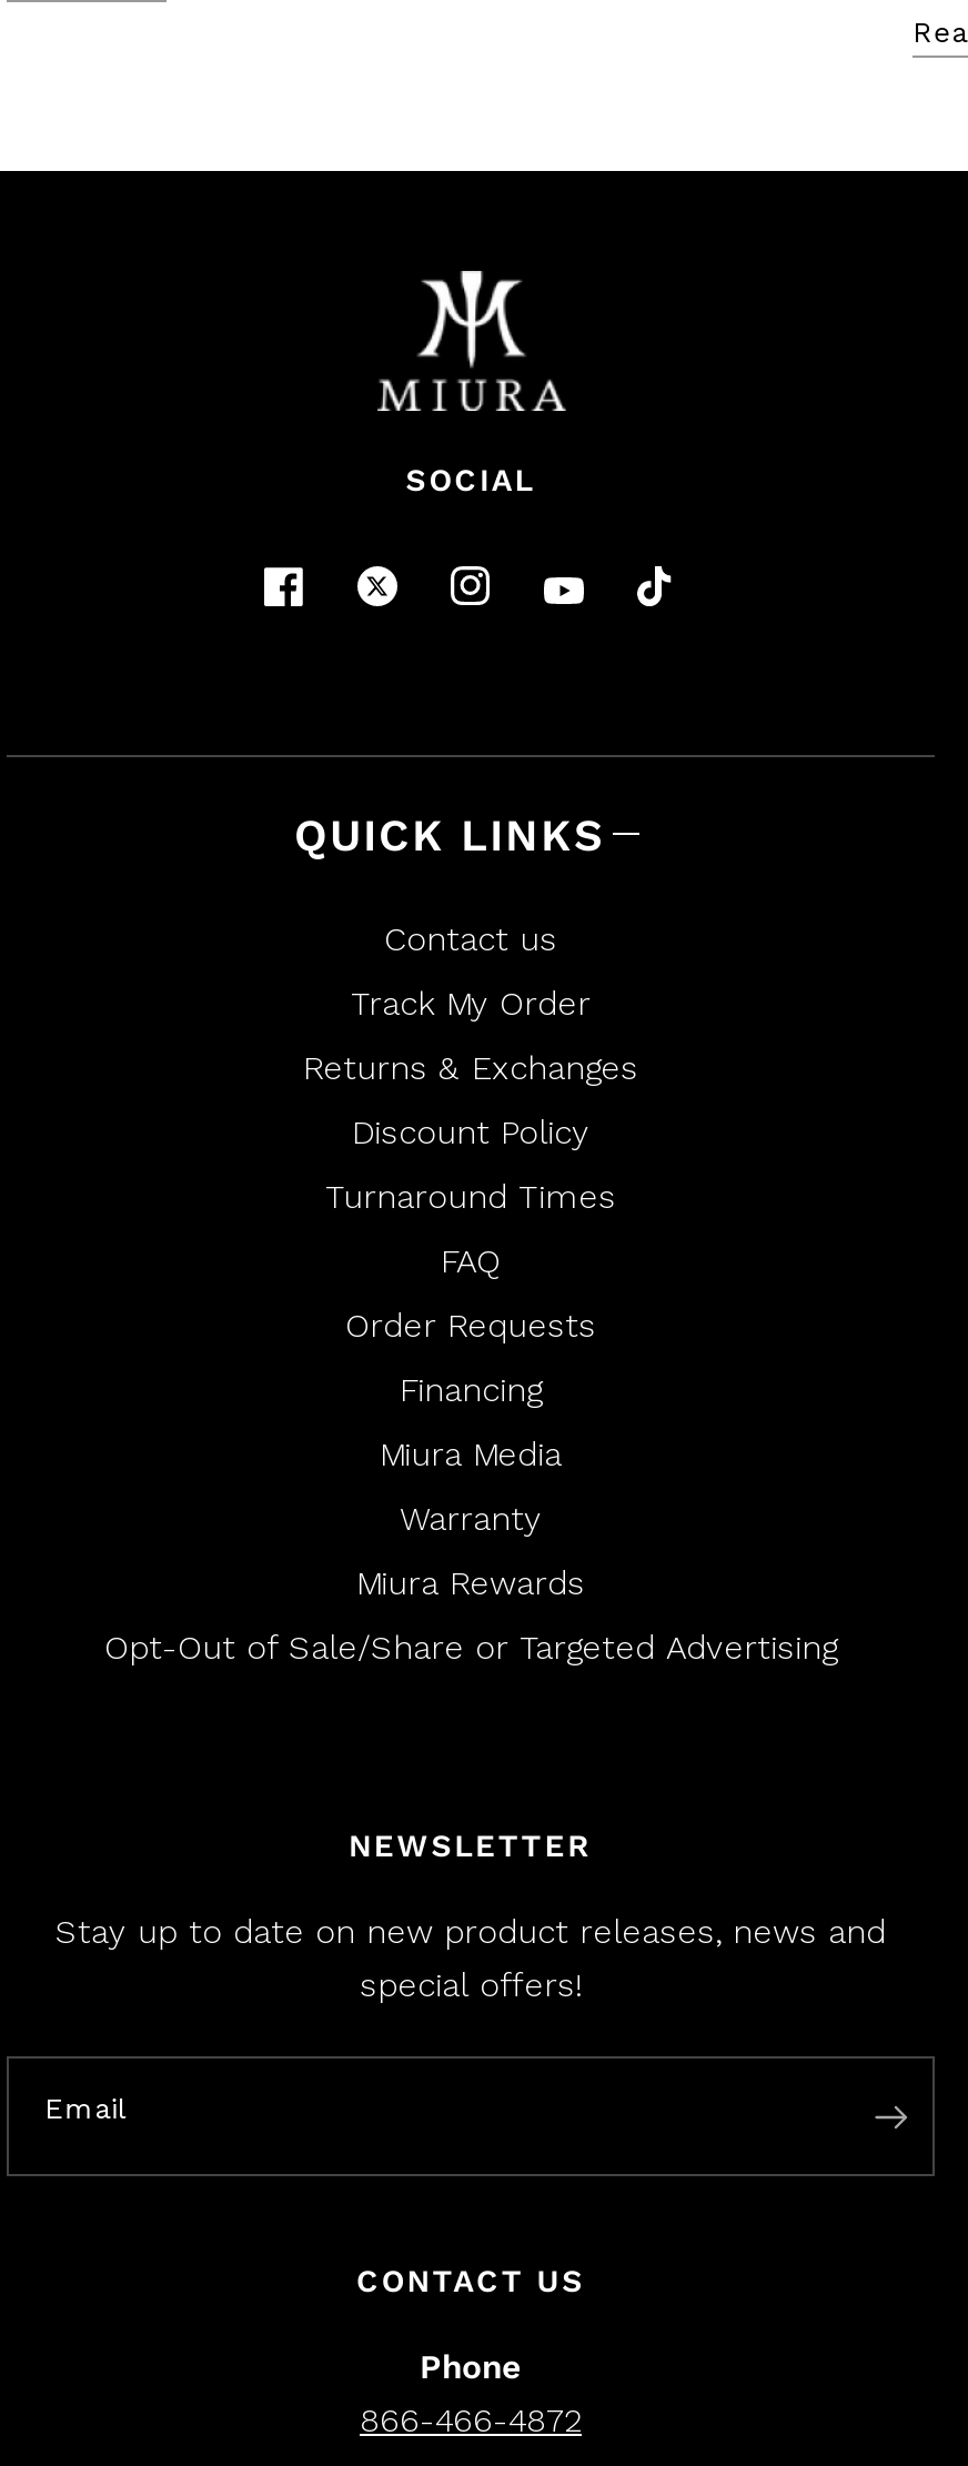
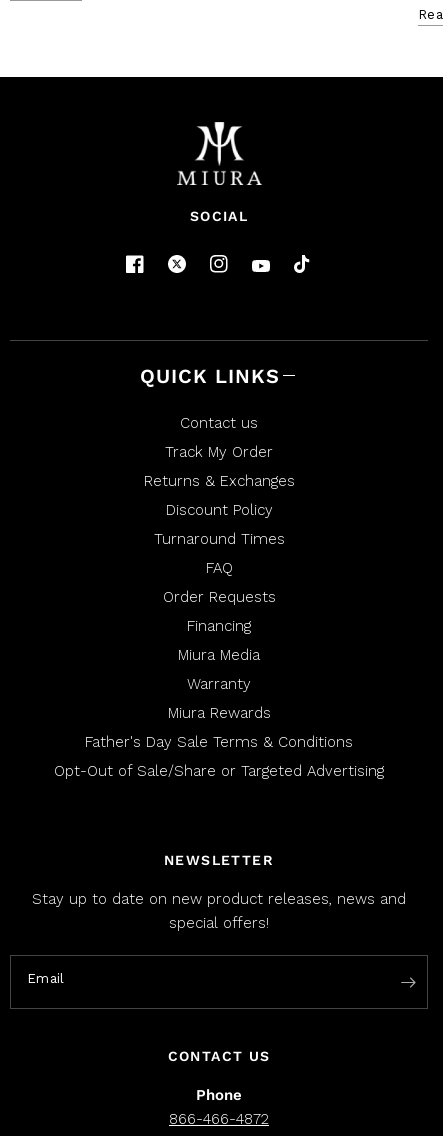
+ Father's Day Sale Terms & Conditions
